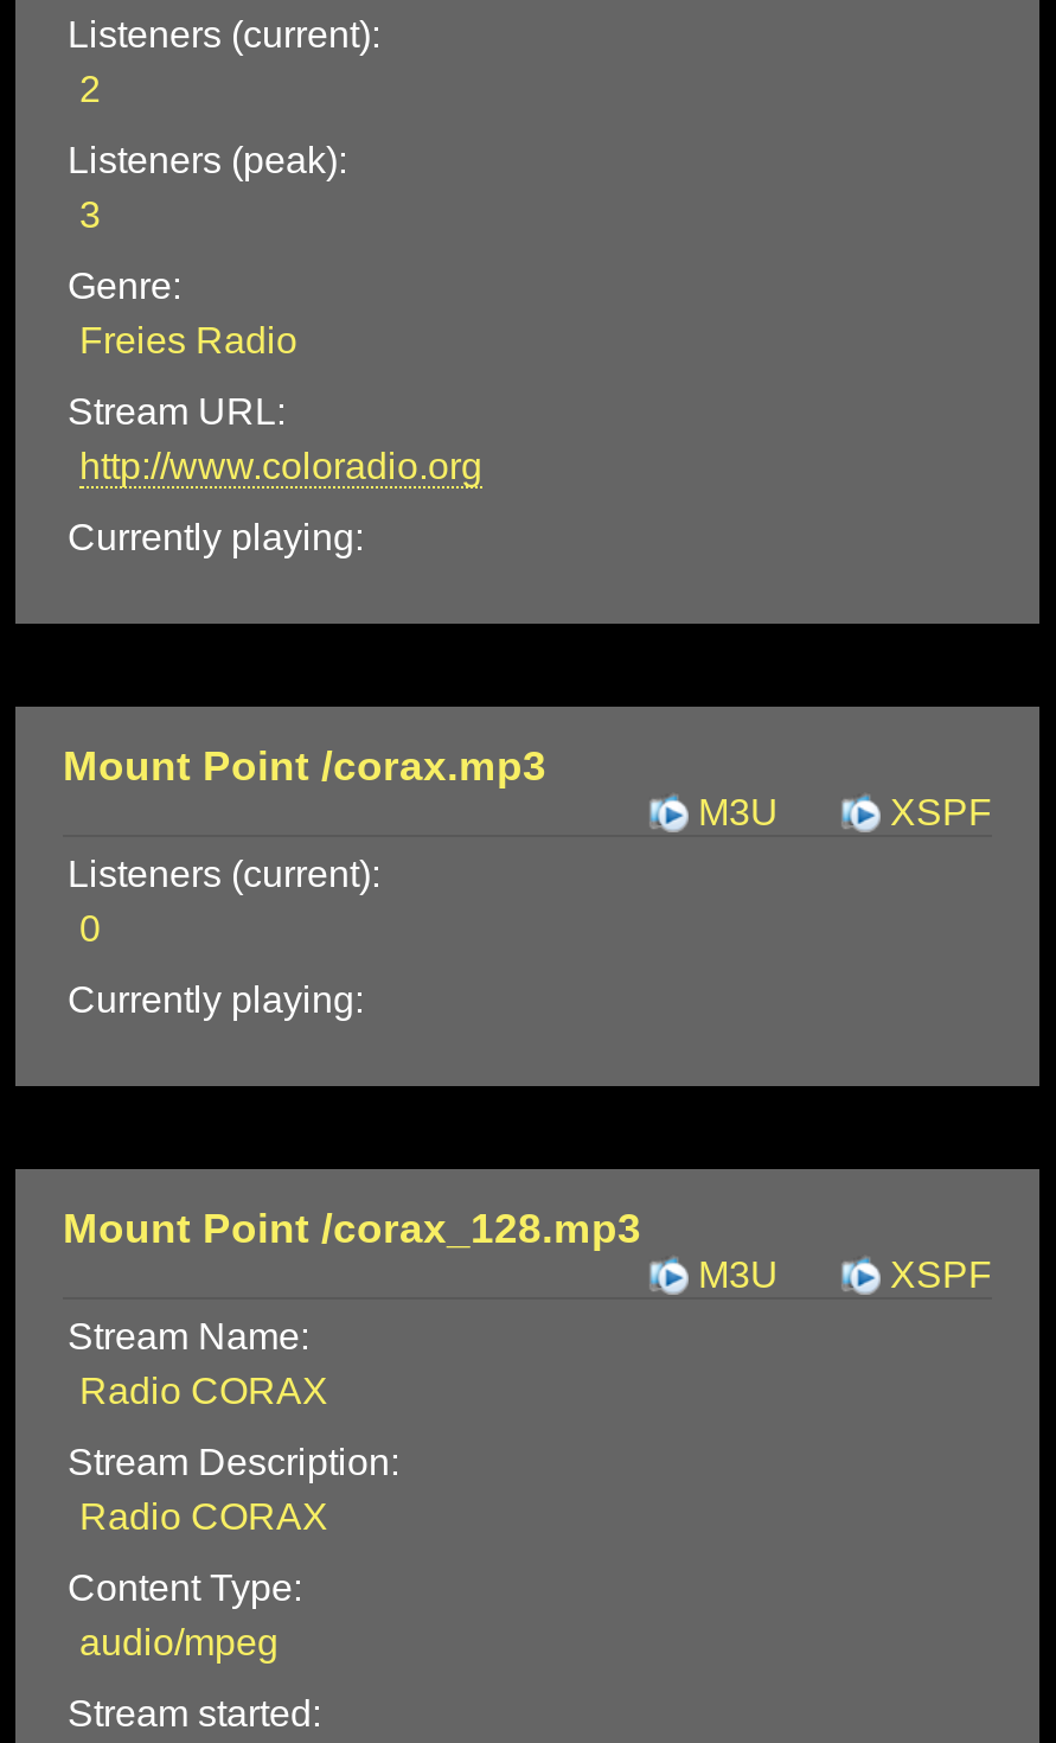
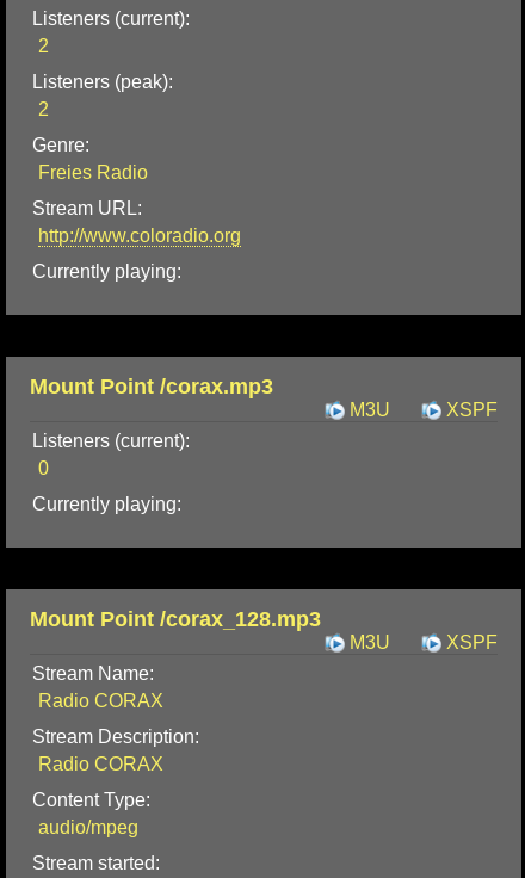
- 3
+ 2
